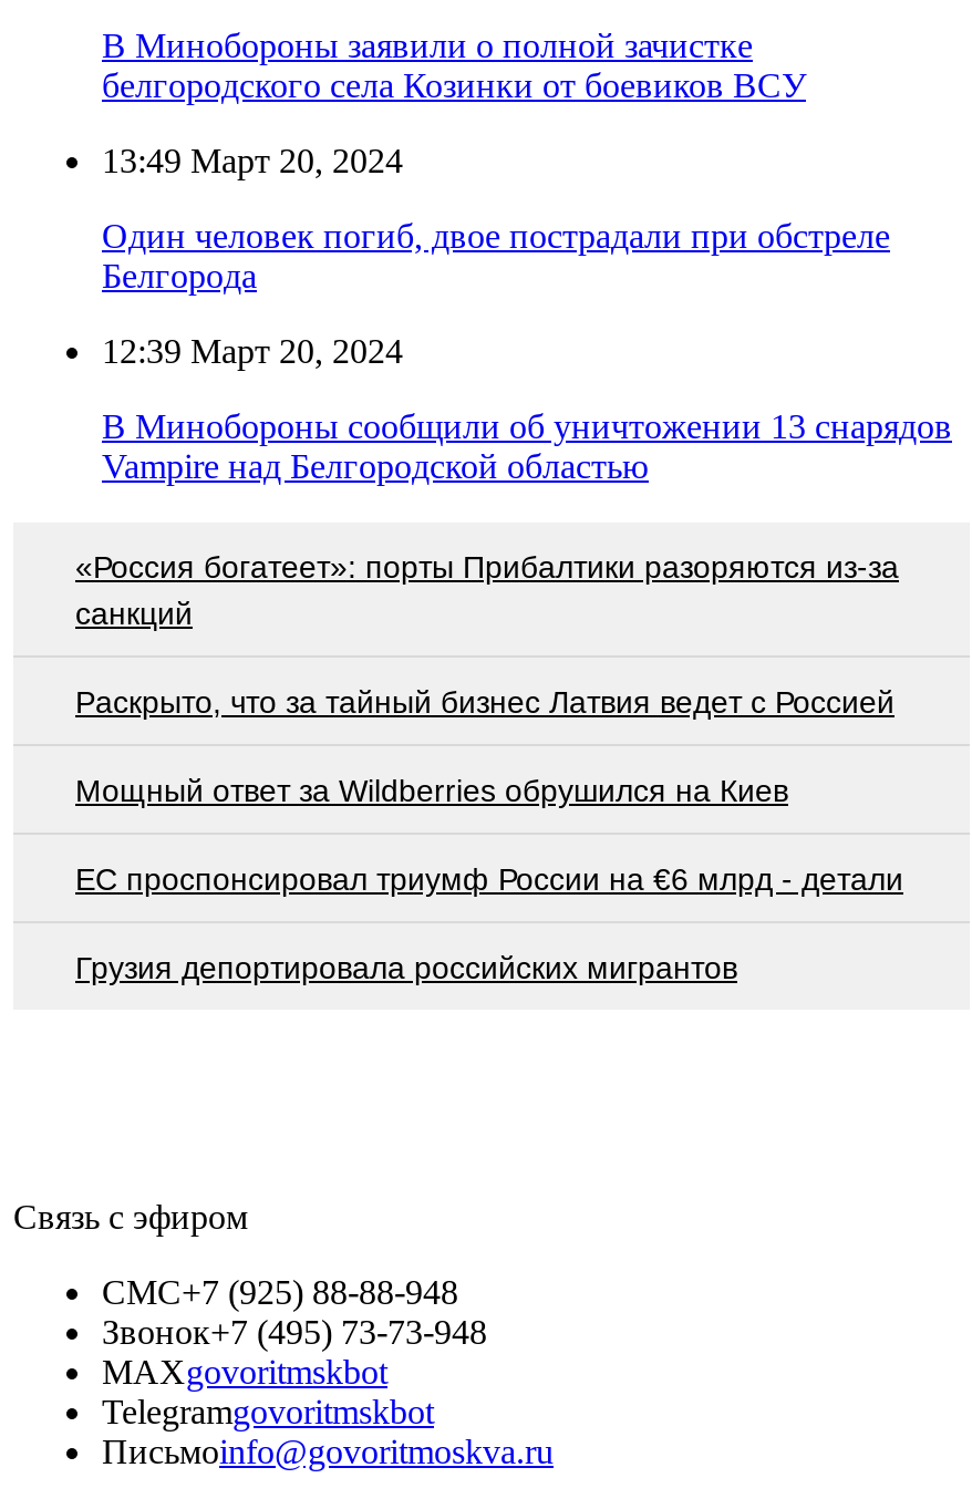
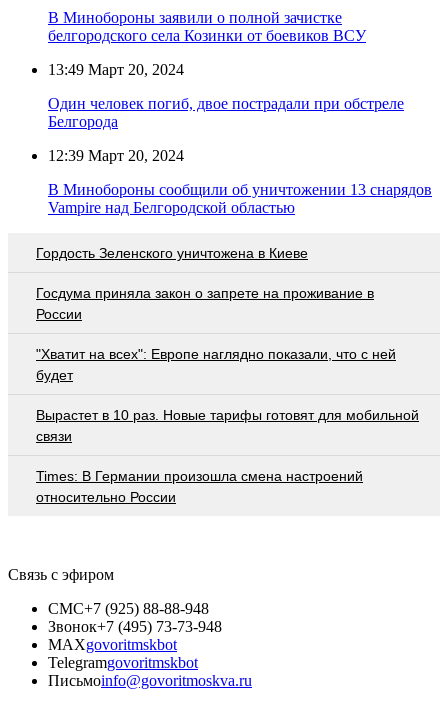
- «Россия богатеет»: порты Прибалтики разоряются из-за
- санкций
+ Гордость Зеленского уничтожена в Киеве

- Раскрыто, что за тайный бизнес Латвия ведет с Россией
+ Госдума приняла закон о запрете на проживание в
+ России

- Мощный ответ за Wildberries обрушился на Киев
+ "Хватит на всех": Европе наглядно показали, что с ней
+ будет

- EC проспонсировал триумф России на €6 млрд - детали
+ Вырастет в 10 раз. Новые тарифы готовят для мобильной
+ связи

- Грузия депортировала российских мигрантов
+ Times: В Германии произошла смена настроений
+ относительно России
